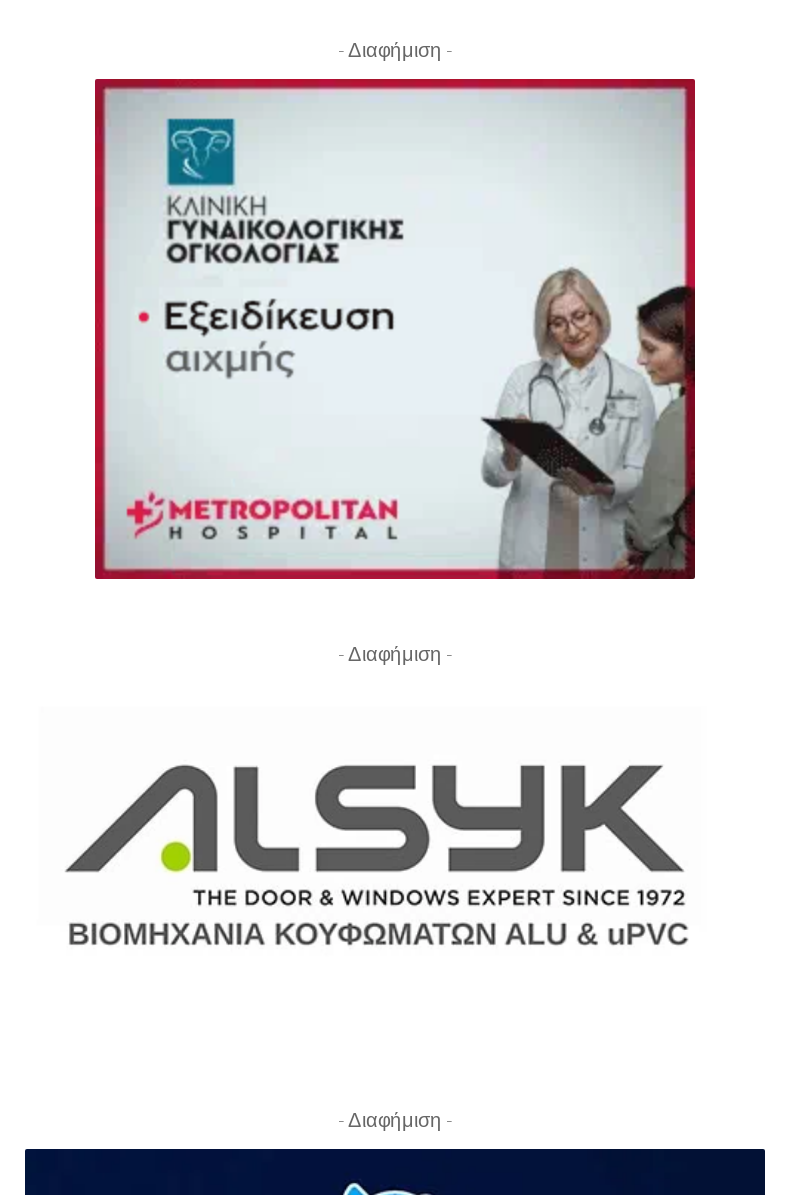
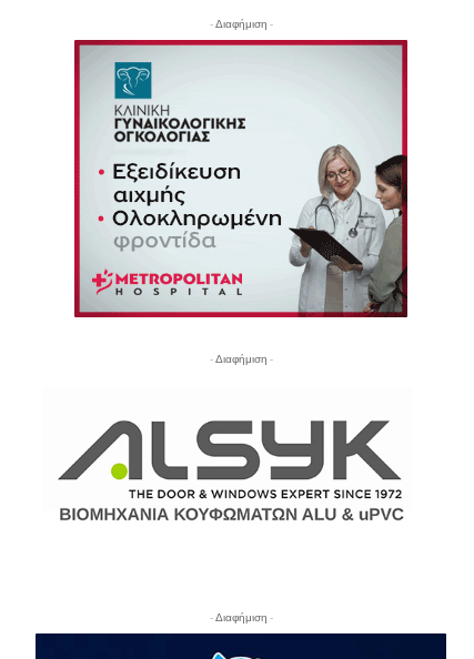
+ [image]
